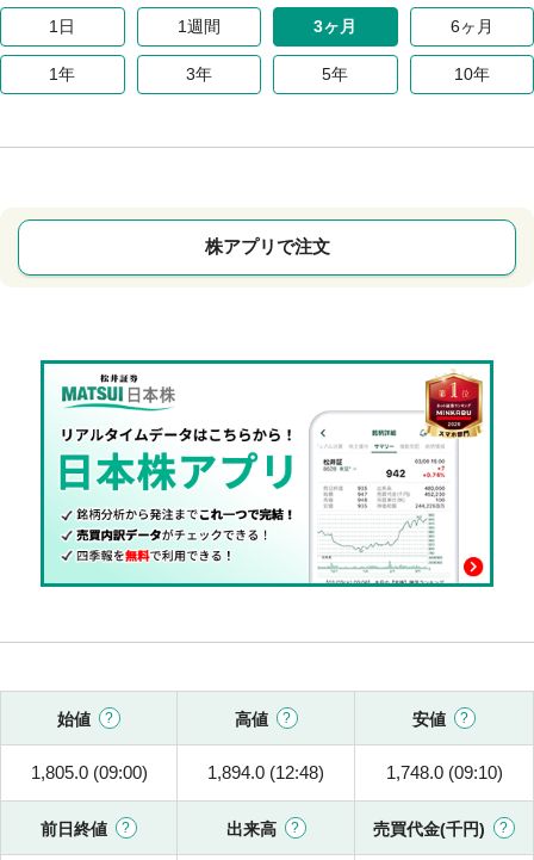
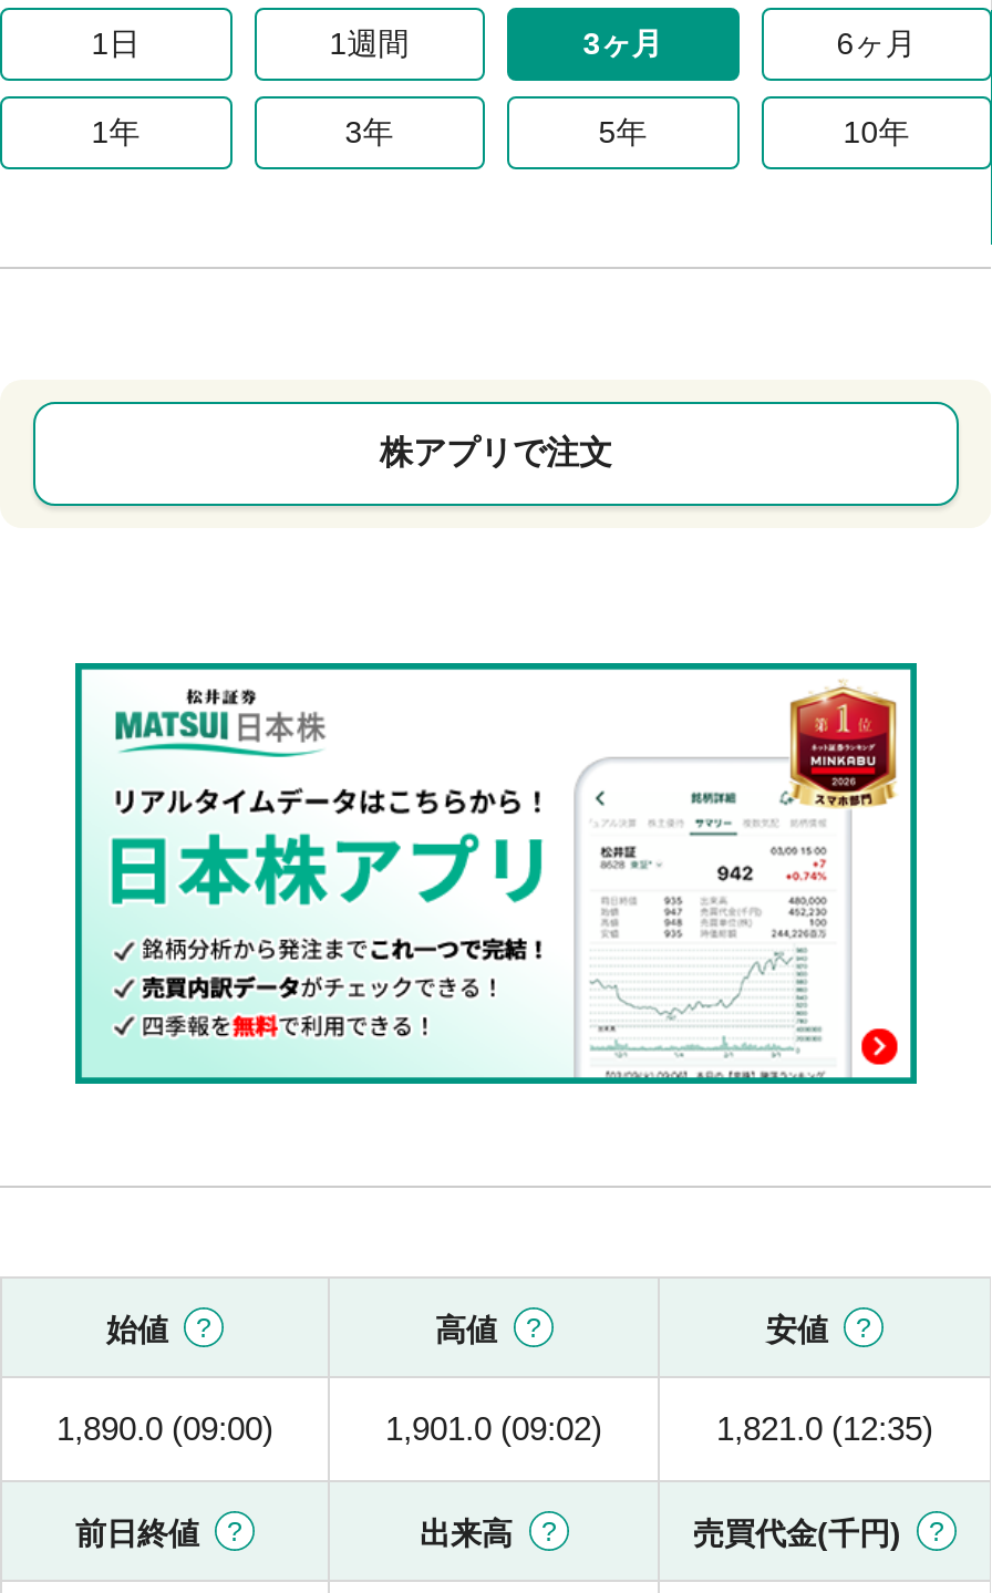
- 1,805.0 (09:00)
+ 1,890.0 (09:00)

- 1,894.0 (12:48)
+ 1,901.0 (09:02)

- 1,748.0 (09:10)
+ 1,821.0 (12:35)
